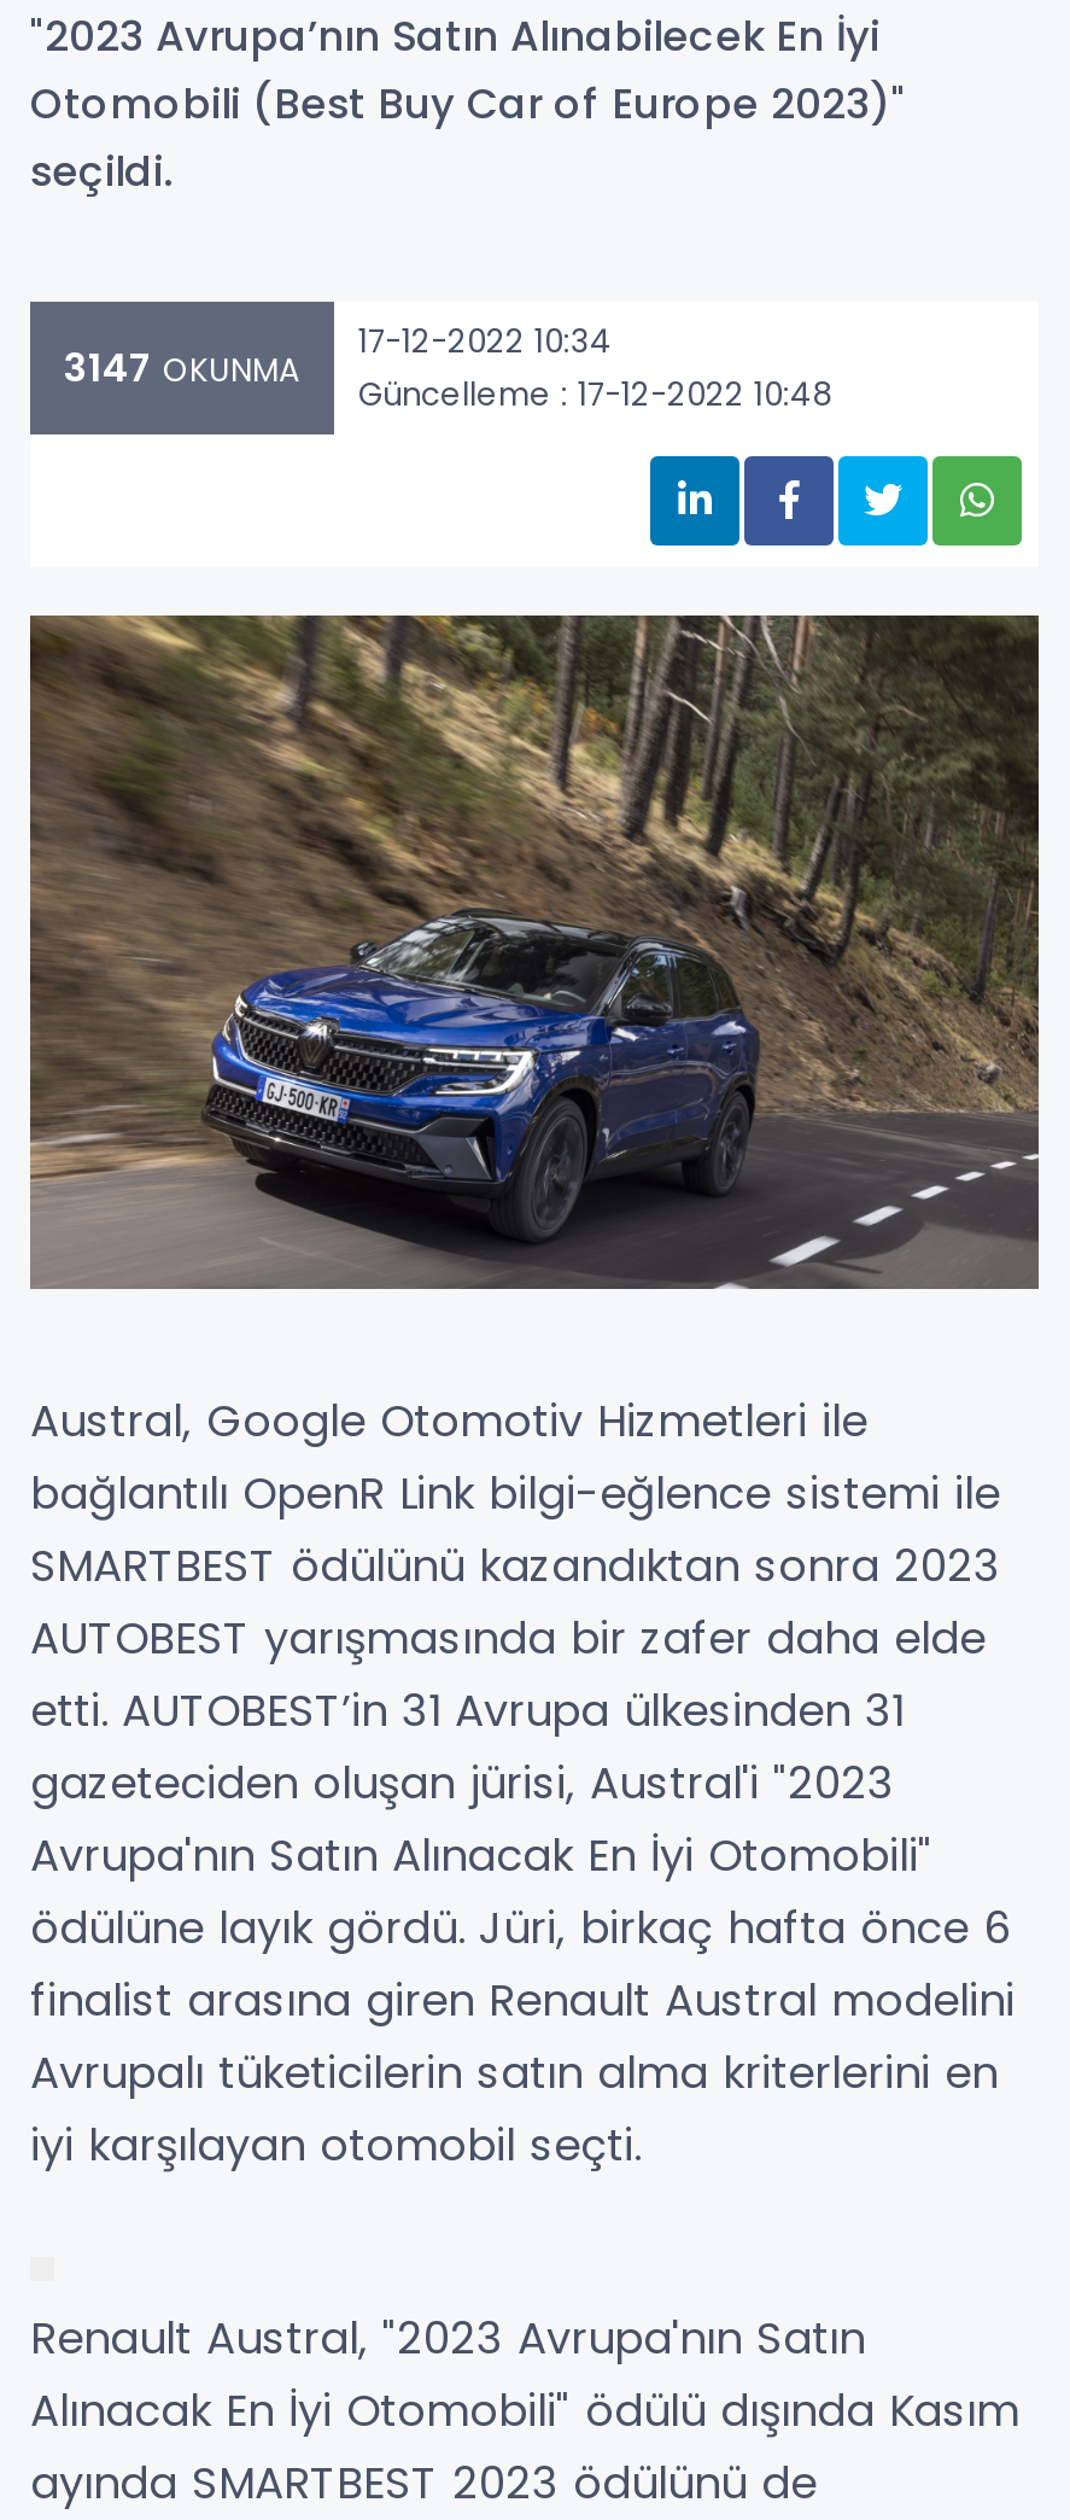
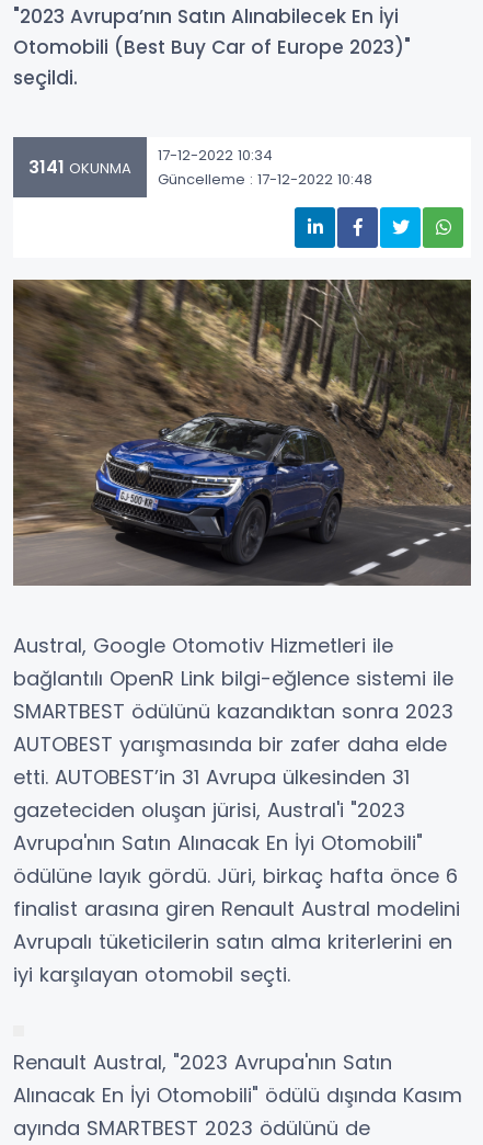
- 3147 OKUNMA 17-12-2022 10:34 Güncelleme : 17-12-2022 10:48
+ 3141 OKUNMA 17-12-2022 10:34 Güncelleme : 17-12-2022 10:48
